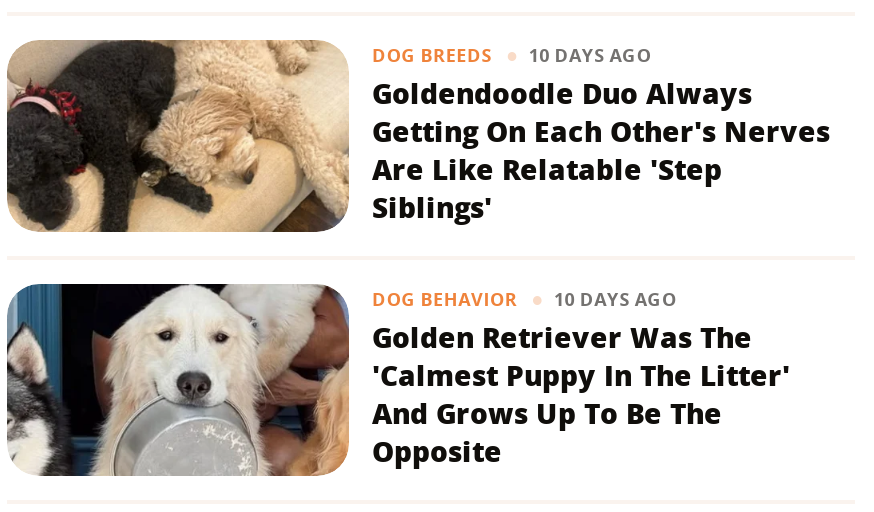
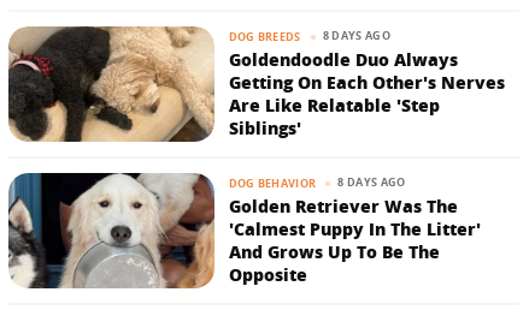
- DOG BREEDS 10 DAYS AGO
+ DOG BREEDS 8 DAYS AGO

- DOG BEHAVIOR 10 DAYS AGO
+ DOG BEHAVIOR 8 DAYS AGO
